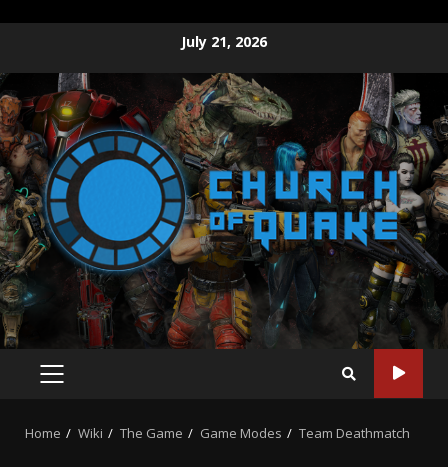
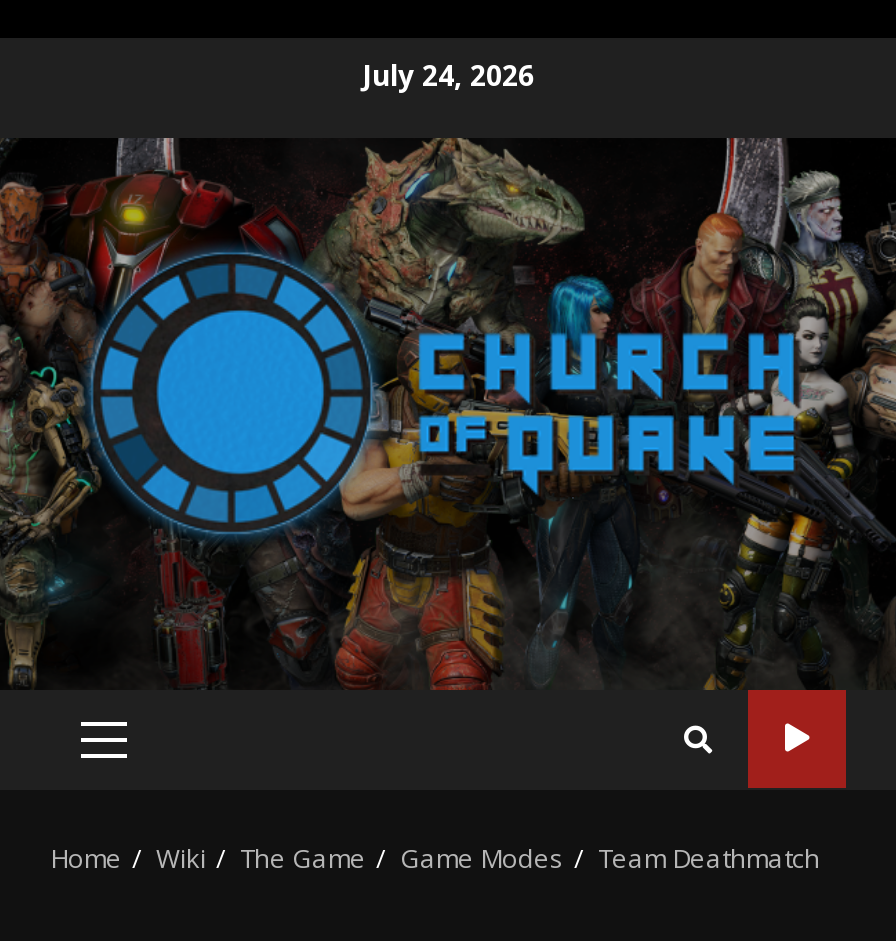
- July 21, 2026
+ July 24, 2026
